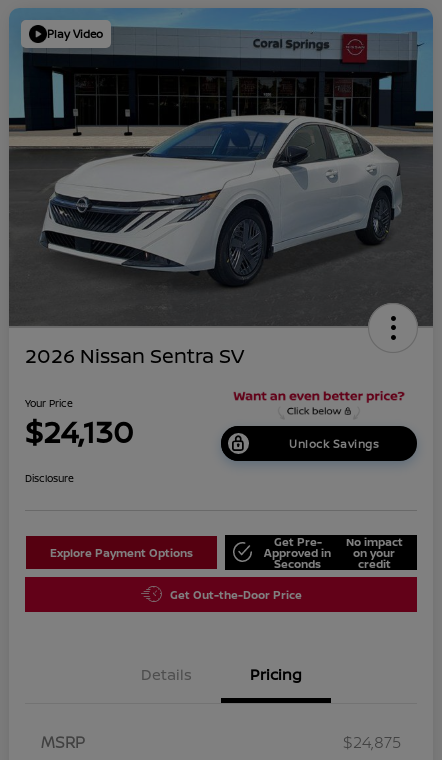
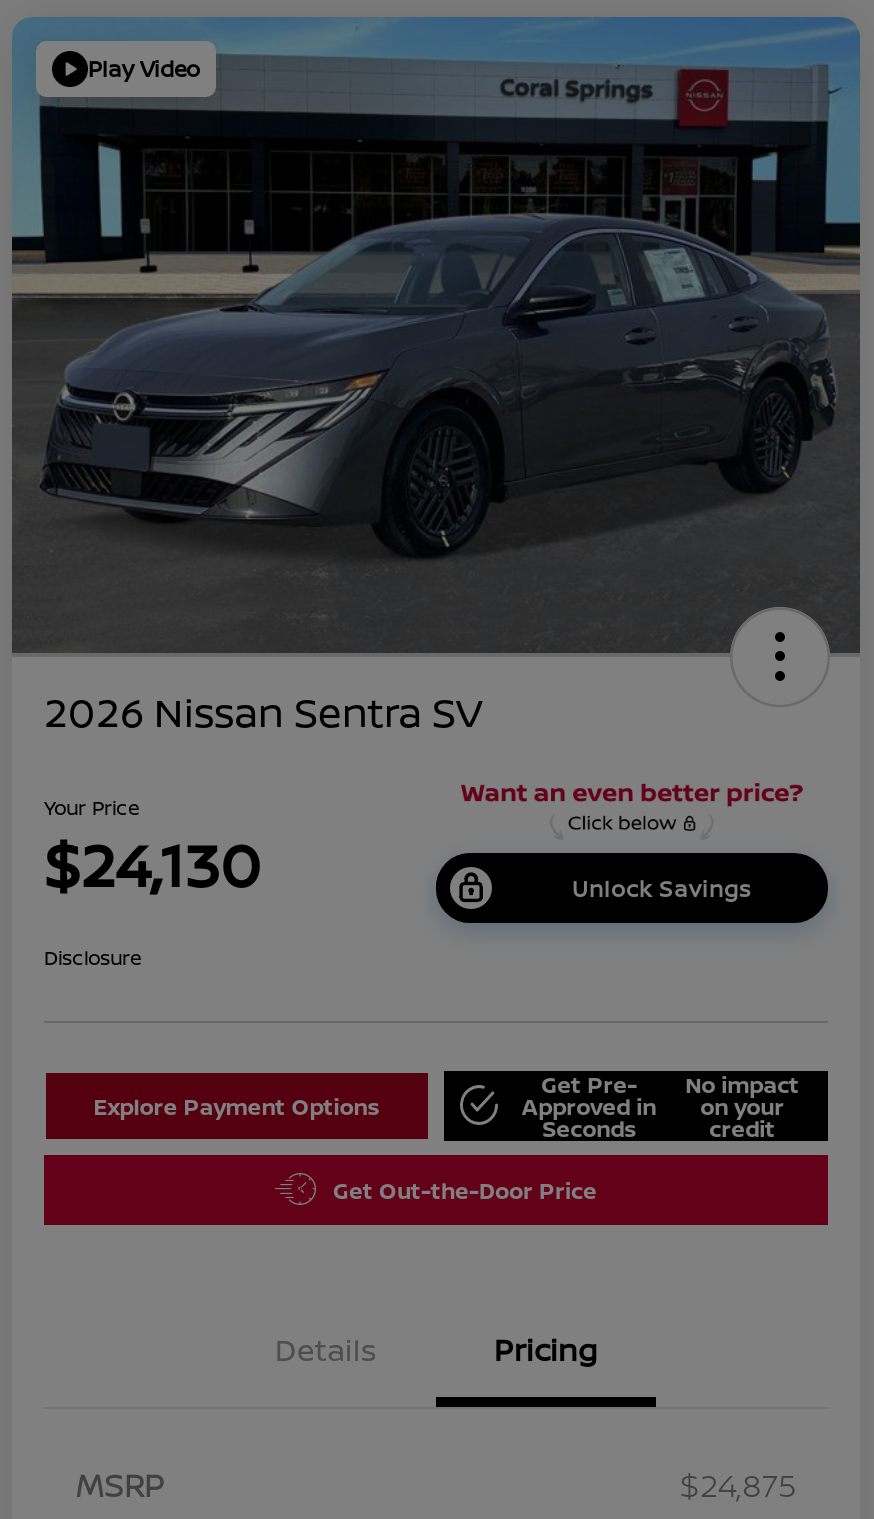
- [image]
+ [image]
